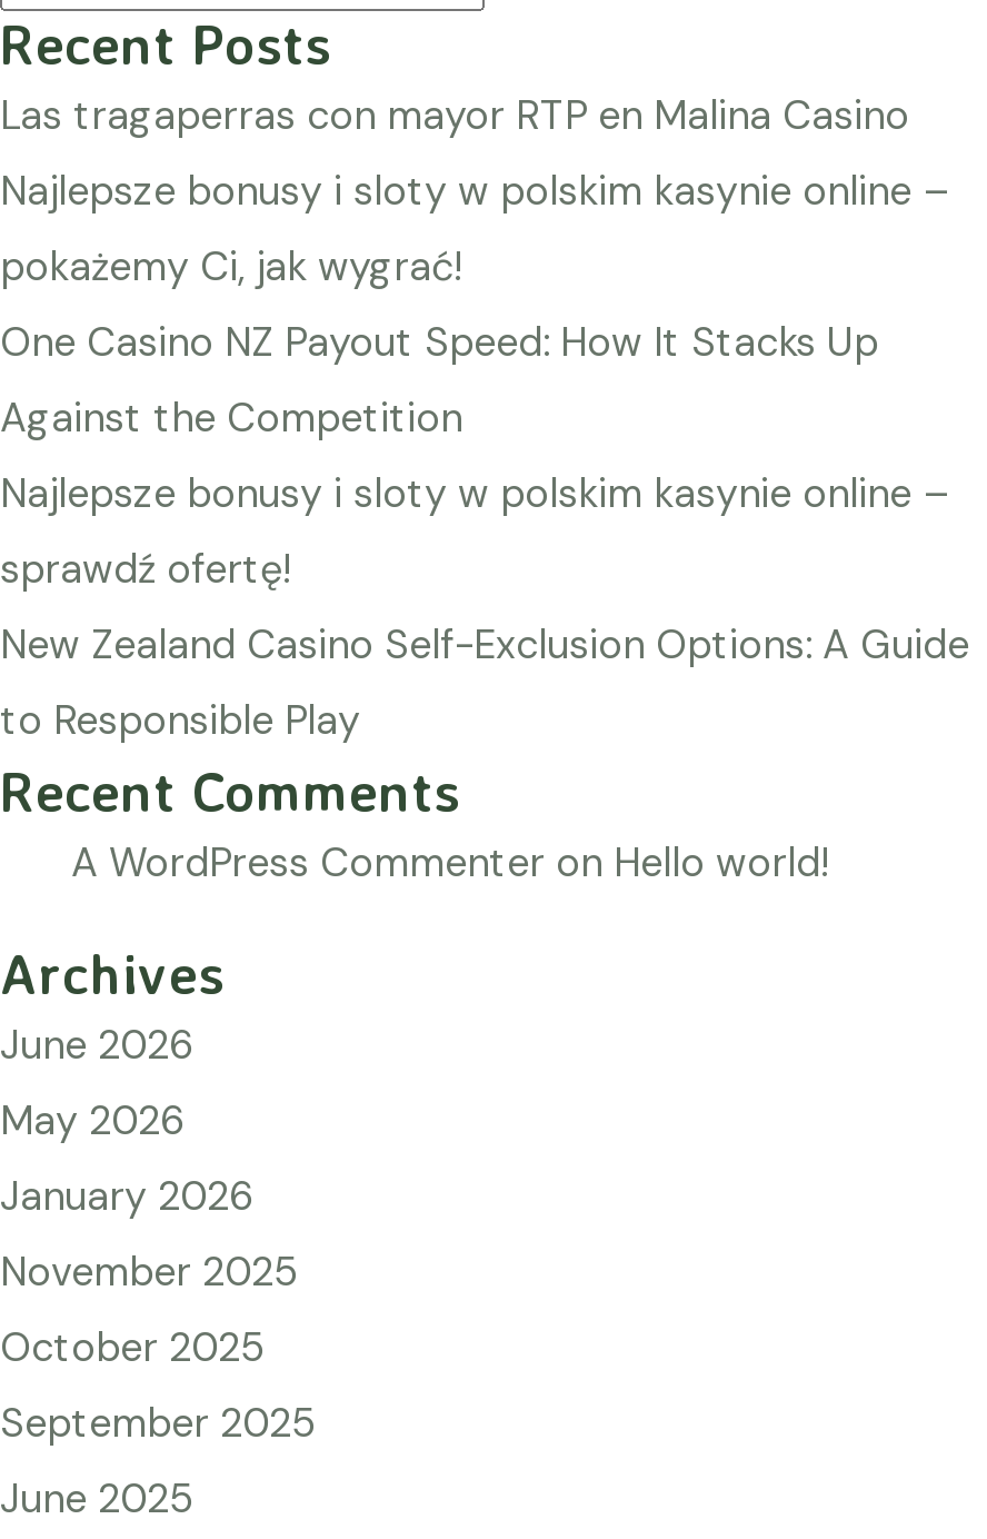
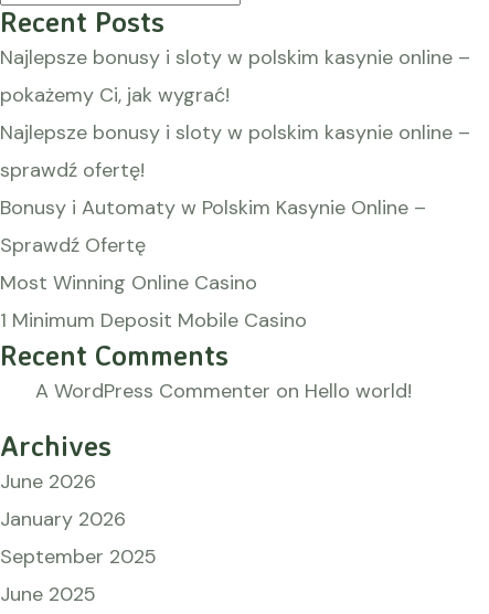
- Las tragaperras con mayor RTP en Malina Casino

- One Casino NZ Payout Speed: How It Stacks Up
- Against the Competition

- New Zealand Casino Self-Exclusion Options: A Guide
- to Responsible Play
+ Bonusy i Automaty w Polskim Kasynie Online –
+ Sprawdź Ofertę
+ Most Winning Online Casino
+ 1 Minimum Deposit Mobile Casino

- May 2026

- November 2025
- October 2025
